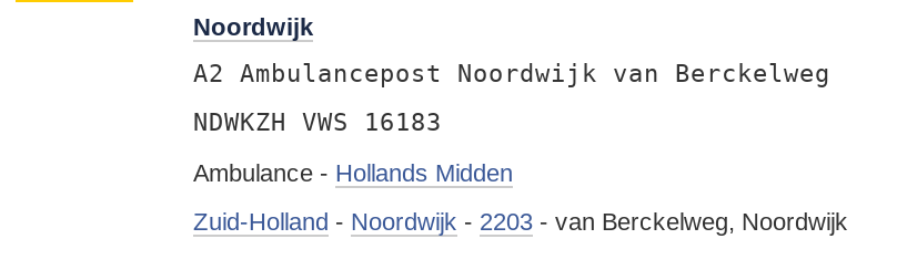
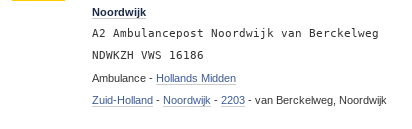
- NDWKZH VWS 16183
+ NDWKZH VWS 16186
